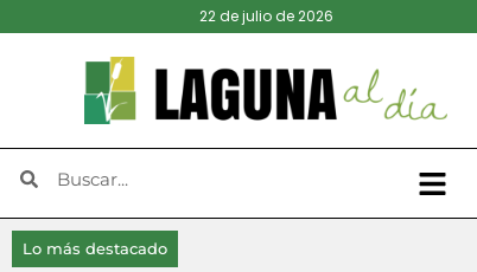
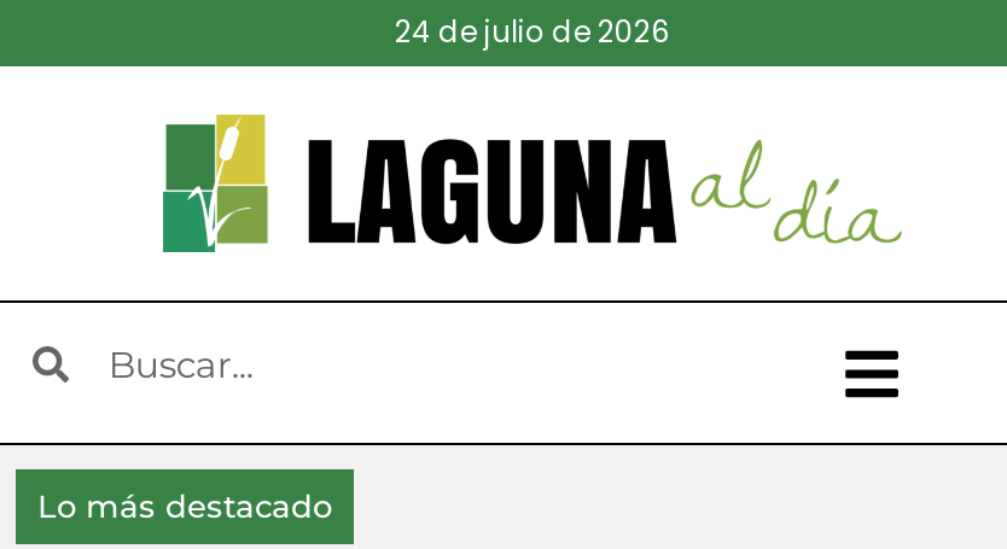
- 22 de julio de 2026
+ 24 de julio de 2026
